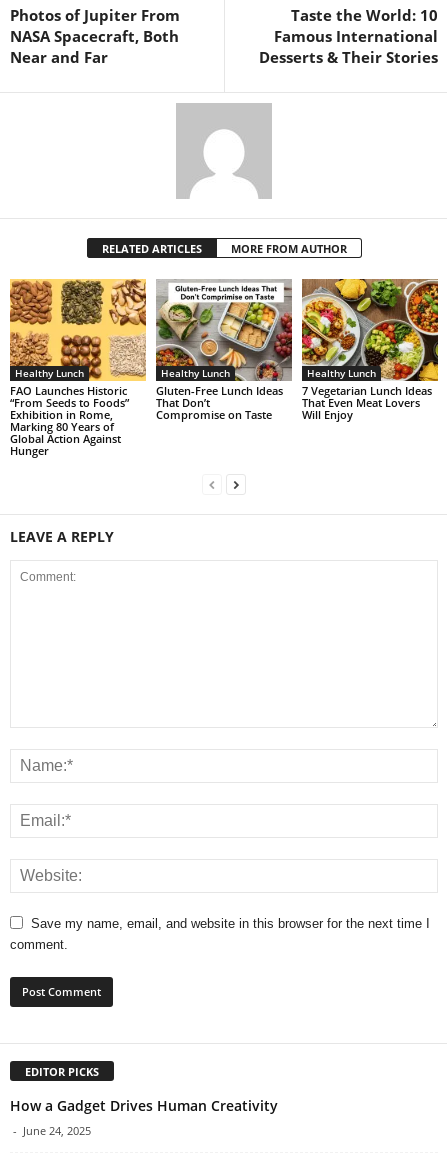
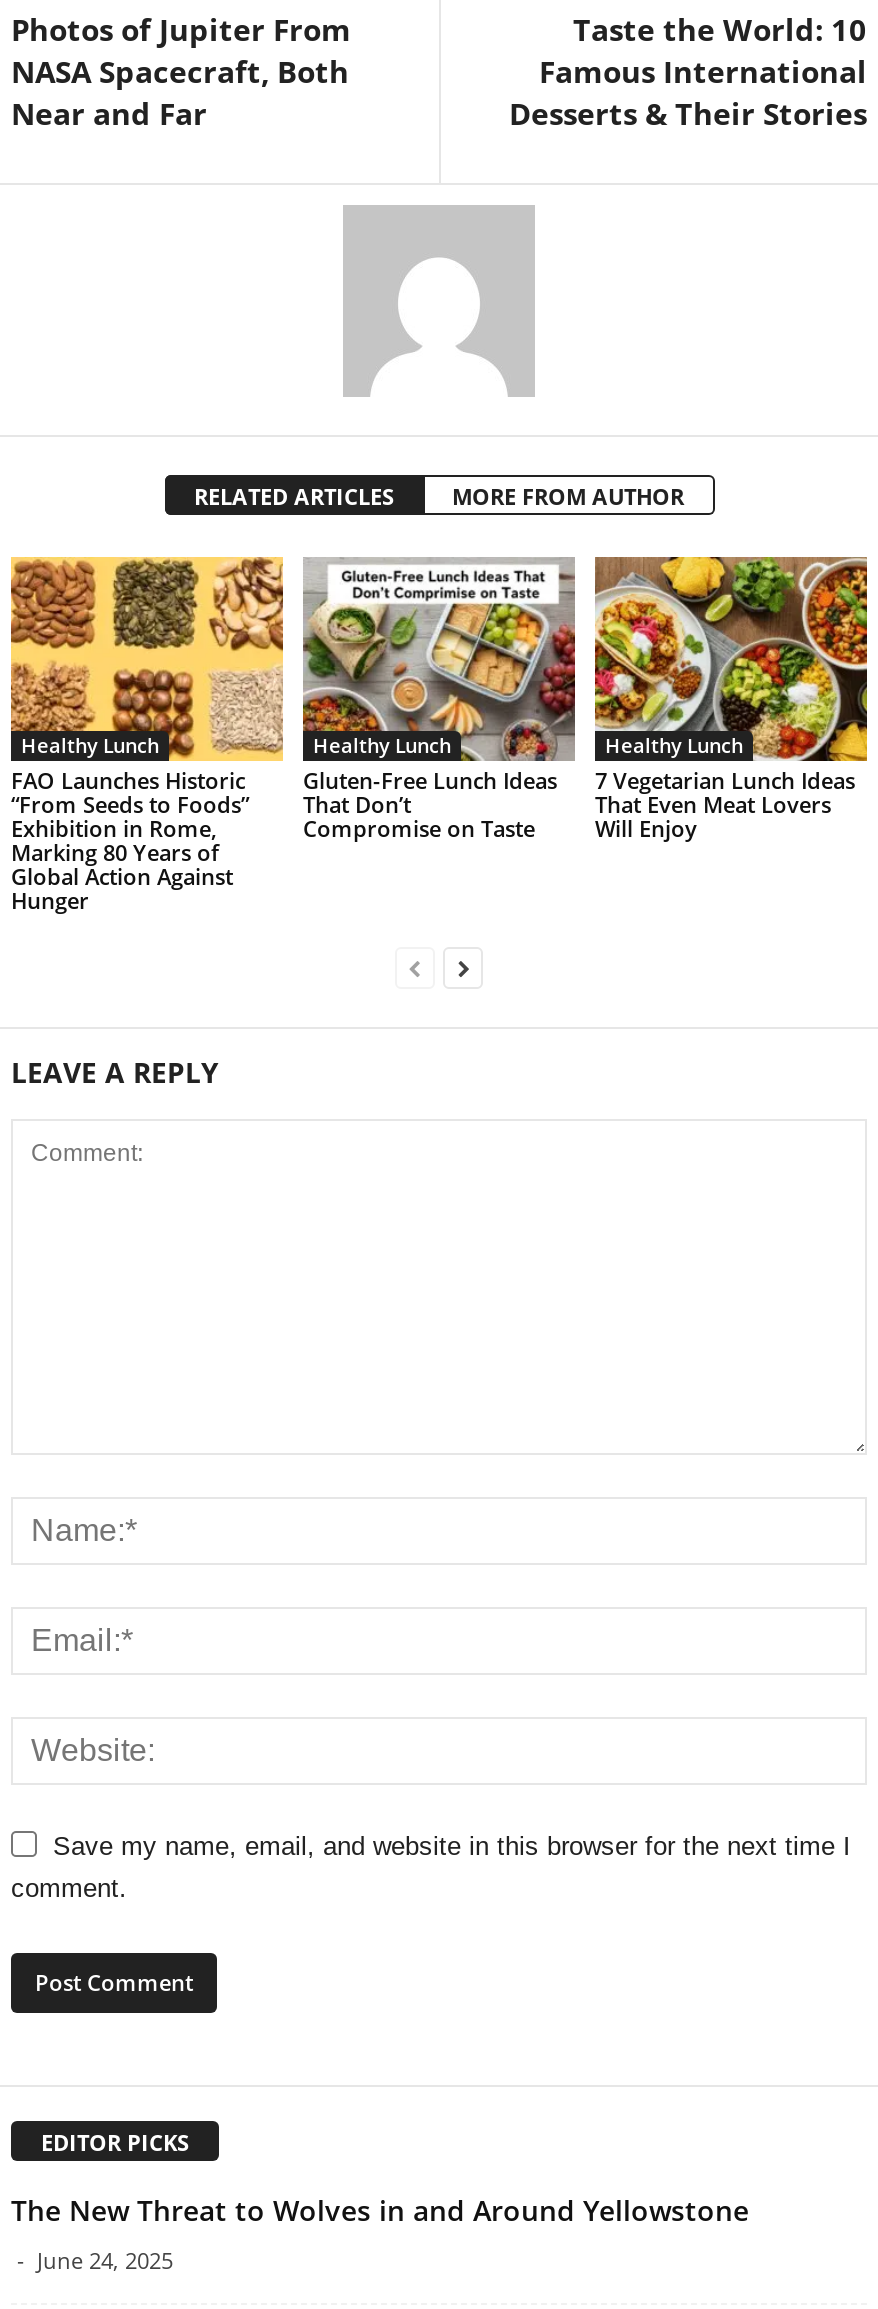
- How a Gadget Drives Human Creativity
+ The New Threat to Wolves in and Around Yellowstone
